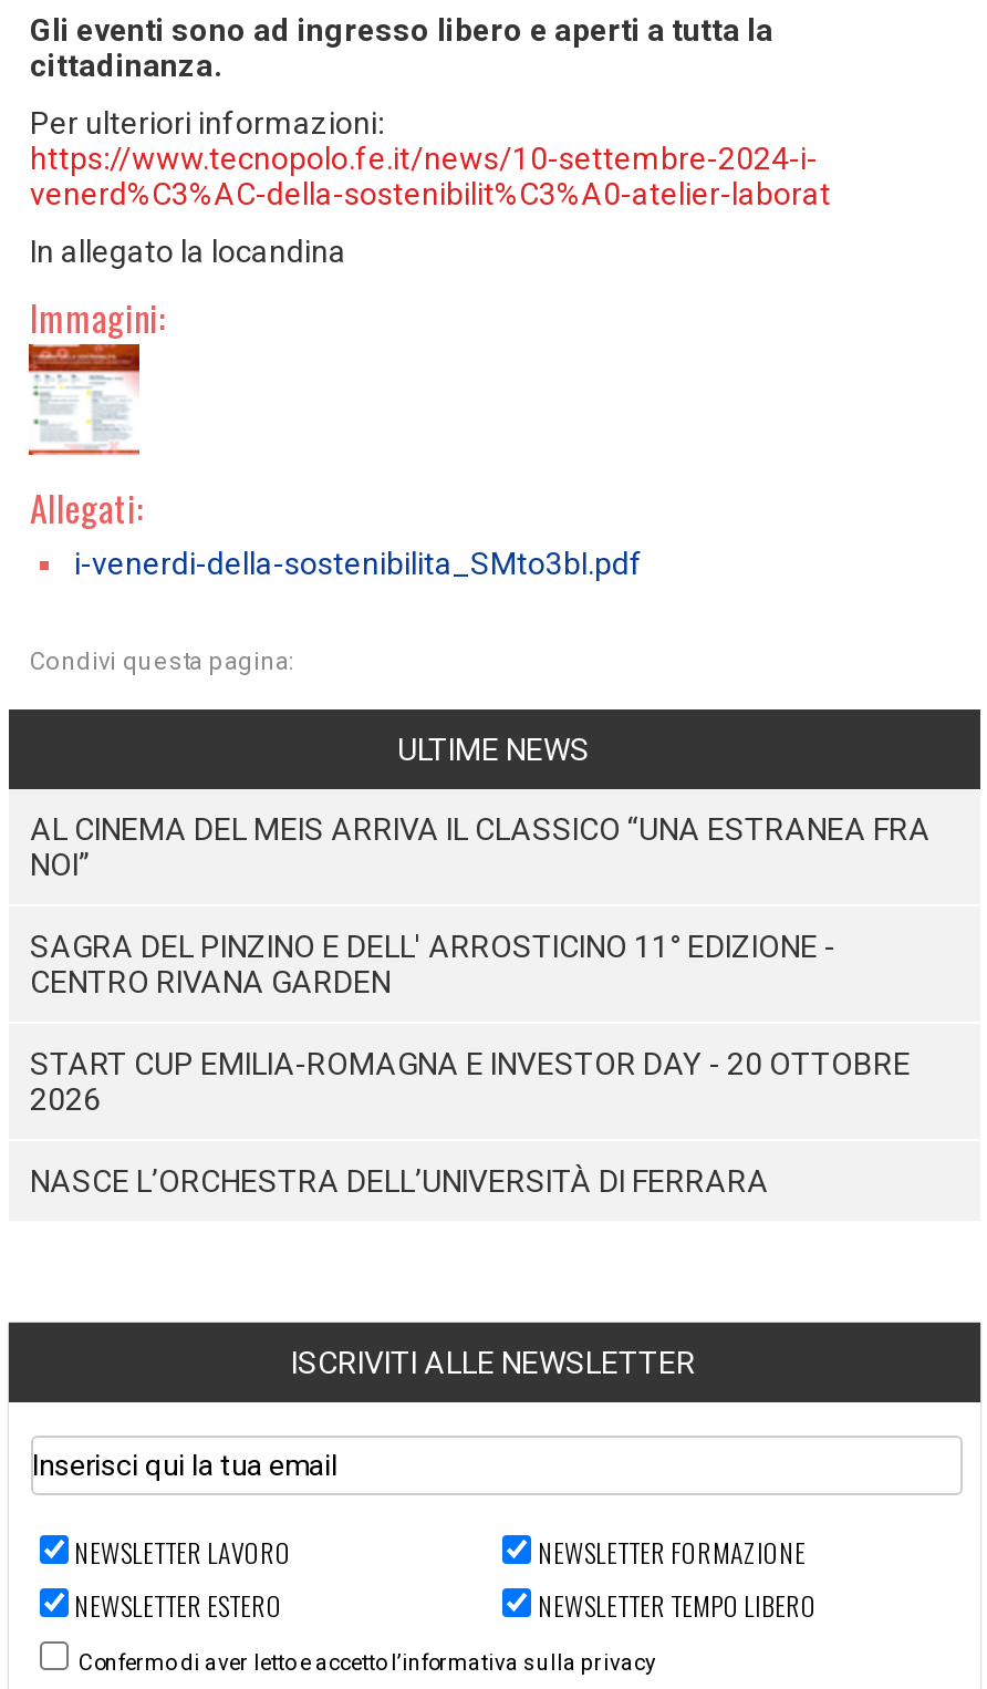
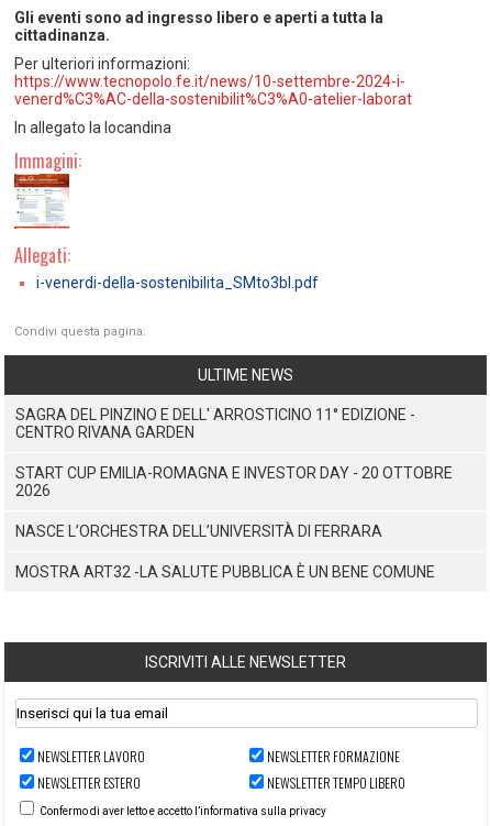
- AL CINEMA DEL MEIS ARRIVA IL CLASSICO “UNA ESTRANEA FRA
- NOI”

moved up: SAGRA DEL PINZINO E DELL' ARROSTICINO 11° EDIZIONE - | CENTRO RIVANA GARDEN | START CUP EMILIA-ROMAGNA E INVESTOR DAY - 20 OTTOBRE | 2026 | NASCE L’ORCHESTRA DELL’UNIVERSITÀ DI FERRARA

+ MOSTRA ART32 -LA SALUTE PUBBLICA È UN BENE COMUNE
